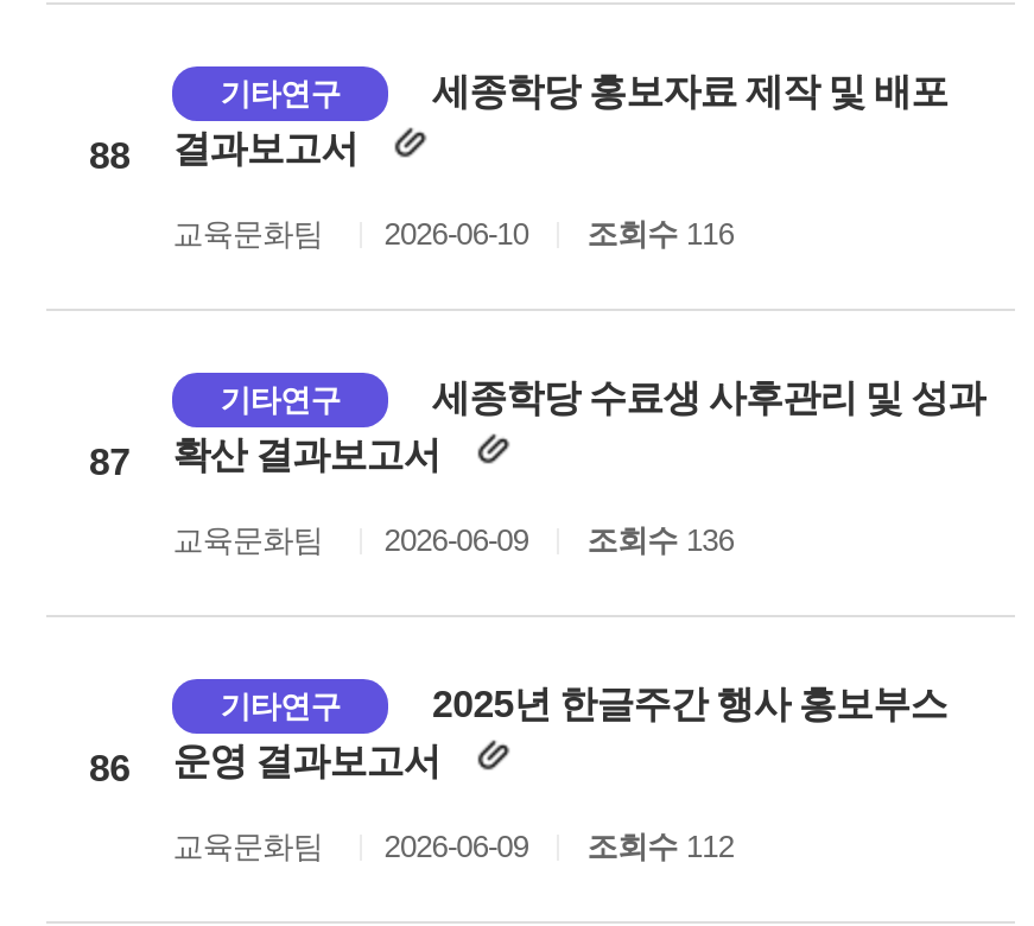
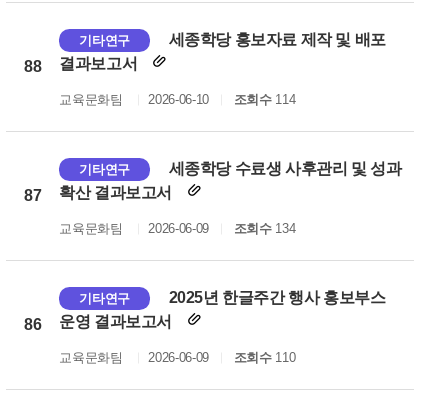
- 교육문화팀 2026-06-10 조회수 116
+ 교육문화팀 2026-06-10 조회수 114

- 교육문화팀 2026-06-09 조회수 136
+ 교육문화팀 2026-06-09 조회수 134

- 교육문화팀 2026-06-09 조회수 112
+ 교육문화팀 2026-06-09 조회수 110
